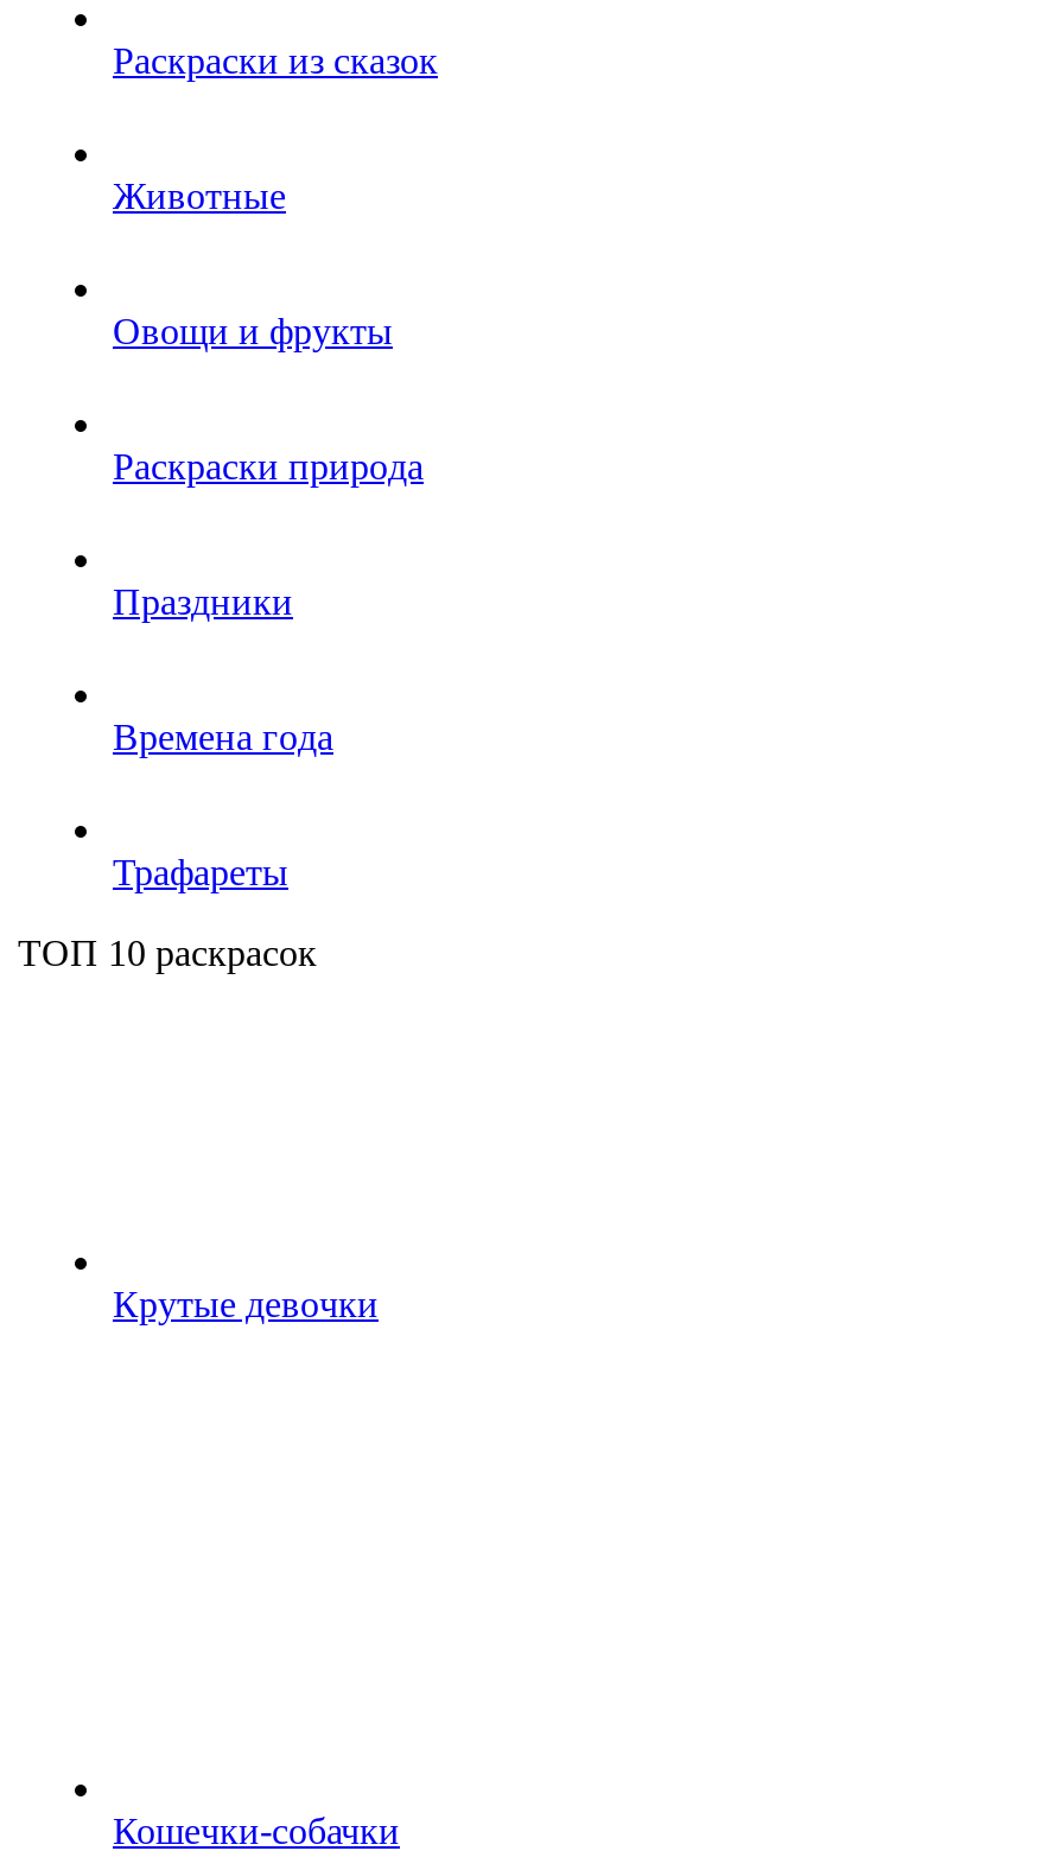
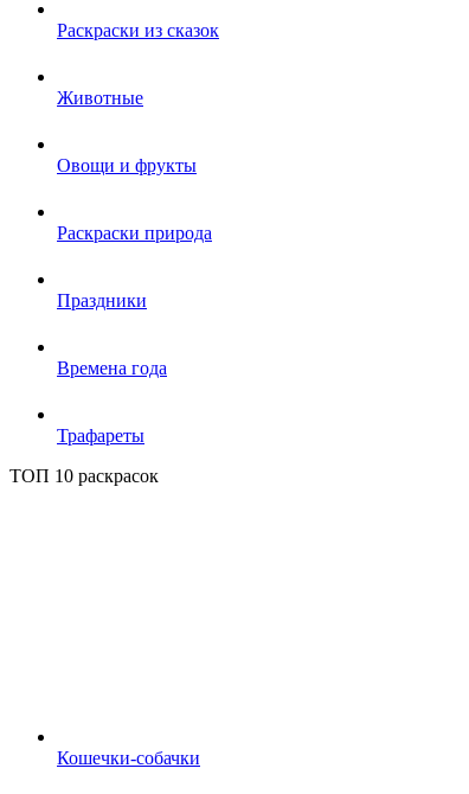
- Крутые девочки
